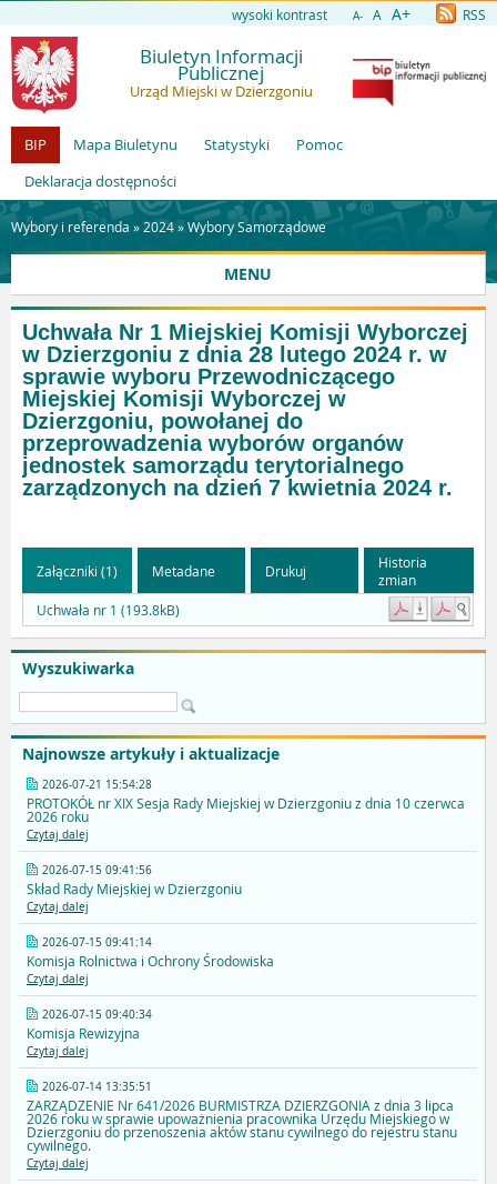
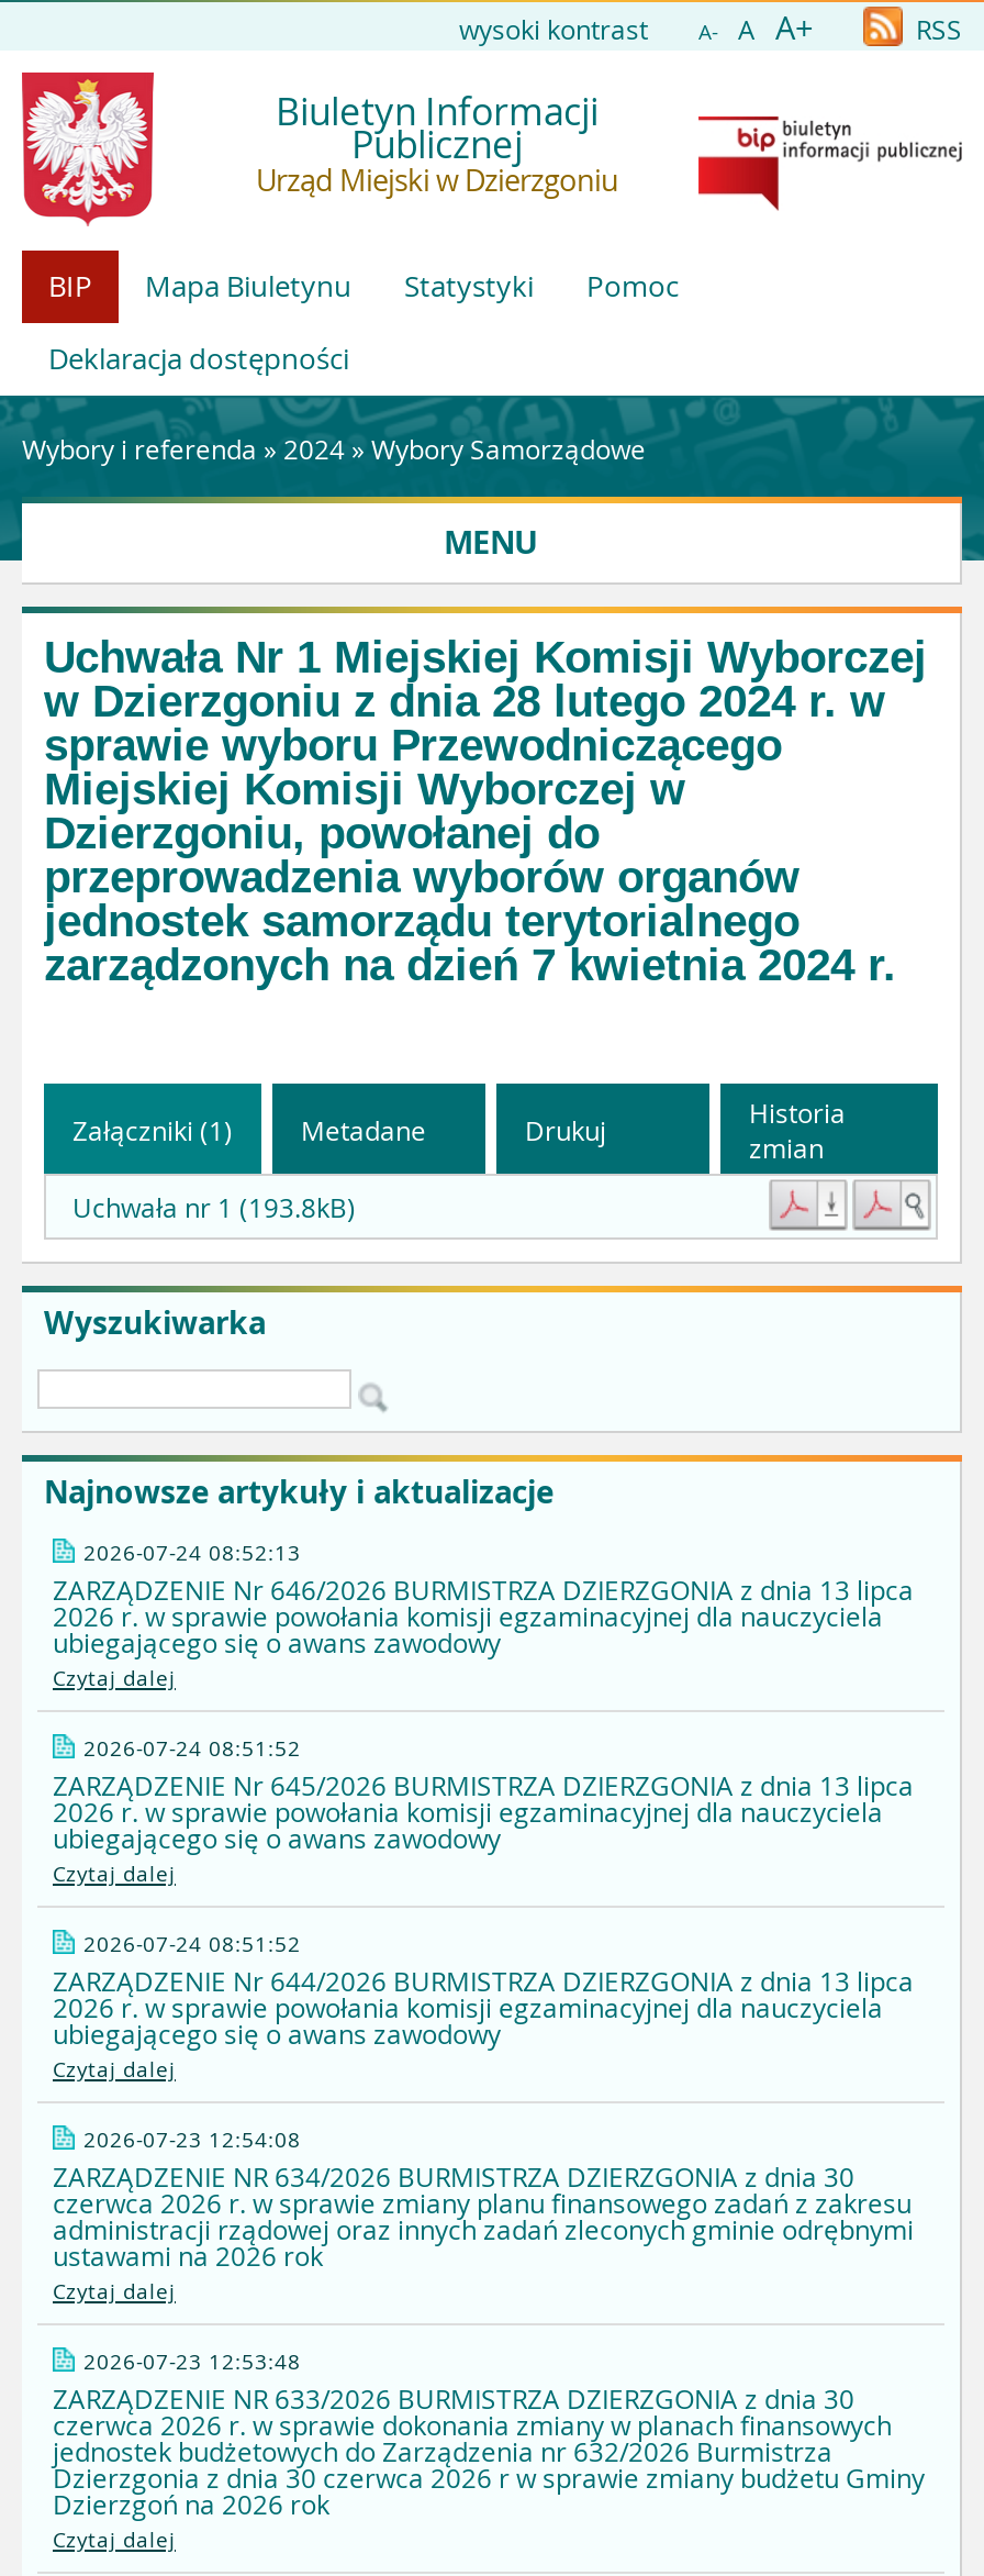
- 2026-07-21 15:54:28
- PROTOKÓŁ nr XIX Sesja Rady Miejskiej w Dzierzgoniu z dnia 10 czerwca
- 2026 roku
+ 2026-07-24 08:52:13
+ ZARZĄDZENIE Nr 646/2026 BURMISTRZA DZIERZGONIA z dnia 13 lipca
+ 2026 r. w sprawie powołania komisji egzaminacyjnej dla nauczyciela
+ ubiegającego się o awans zawodowy

- 2026-07-15 09:41:56
- Skład Rady Miejskiej w Dzierzgoniu
+ 2026-07-24 08:51:52
+ ZARZĄDZENIE Nr 645/2026 BURMISTRZA DZIERZGONIA z dnia 13 lipca
+ 2026 r. w sprawie powołania komisji egzaminacyjnej dla nauczyciela
+ ubiegającego się o awans zawodowy

- 2026-07-15 09:41:14
- Komisja Rolnictwa i Ochrony Środowiska
+ 2026-07-24 08:51:52
+ ZARZĄDZENIE Nr 644/2026 BURMISTRZA DZIERZGONIA z dnia 13 lipca
+ 2026 r. w sprawie powołania komisji egzaminacyjnej dla nauczyciela
+ ubiegającego się o awans zawodowy

- 2026-07-15 09:40:34
- Komisja Rewizyjna
+ 2026-07-23 12:54:08
+ ZARZĄDZENIE NR 634/2026 BURMISTRZA DZIERZGONIA z dnia 30
+ czerwca 2026 r. w sprawie zmiany planu finansowego zadań z zakresu
+ administracji rządowej oraz innych zadań zleconych gminie odrębnymi
+ ustawami na 2026 rok

- 2026-07-14 13:35:51
- ZARZĄDZENIE Nr 641/2026 BURMISTRZA DZIERZGONIA z dnia 3 lipca
- 2026 roku w sprawie upoważnienia pracownika Urzędu Miejskiego w
- Dzierzgoniu do przenoszenia aktów stanu cywilnego do rejestru stanu
- cywilnego.
+ 2026-07-23 12:53:48
+ ZARZĄDZENIE NR 633/2026 BURMISTRZA DZIERZGONIA z dnia 30
+ czerwca 2026 r. w sprawie dokonania zmiany w planach finansowych
+ jednostek budżetowych do Zarządzenia nr 632/2026 Burmistrza
+ Dzierzgonia z dnia 30 czerwca 2026 r w sprawie zmiany budżetu Gminy
+ Dzierzgoń na 2026 rok
